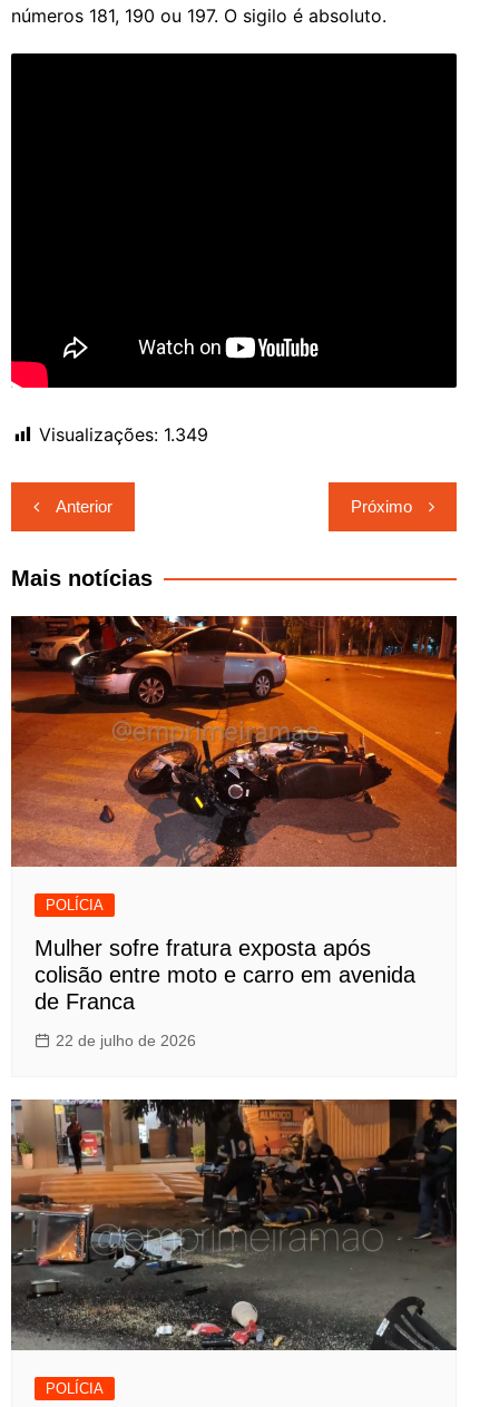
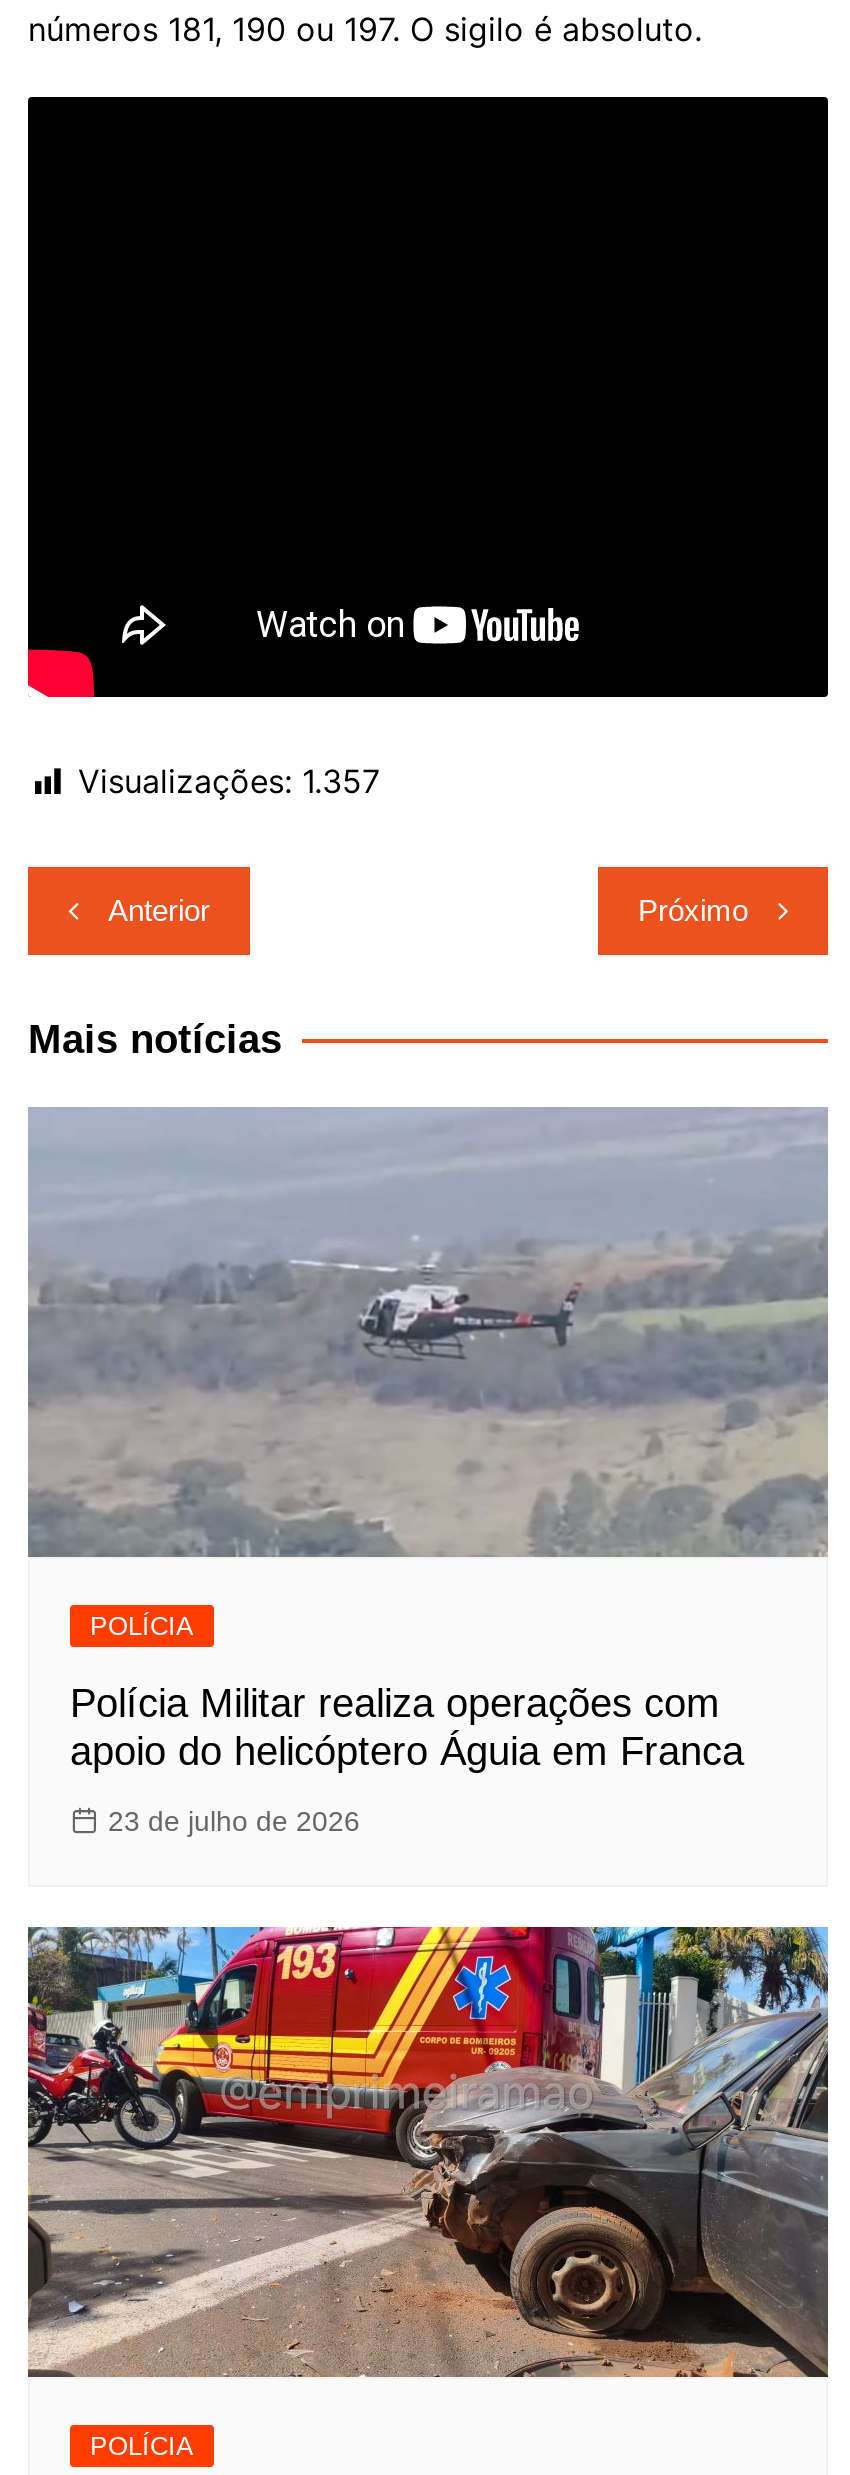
- Visualizações: 1.349
+ Visualizações: 1.357

- [image]
+ [image]

- Mulher sofre fratura exposta após
- colisão entre moto e carro em avenida
- de Franca
+ Polícia Militar realiza operações com
+ apoio do helicóptero Águia em Franca

- 22 de julho de 2026
+ 23 de julho de 2026

- [image]
+ [image]
